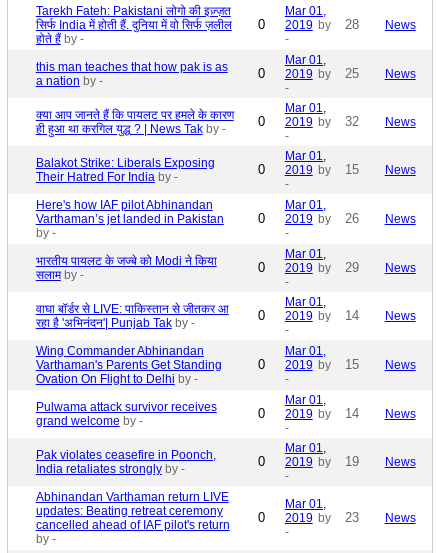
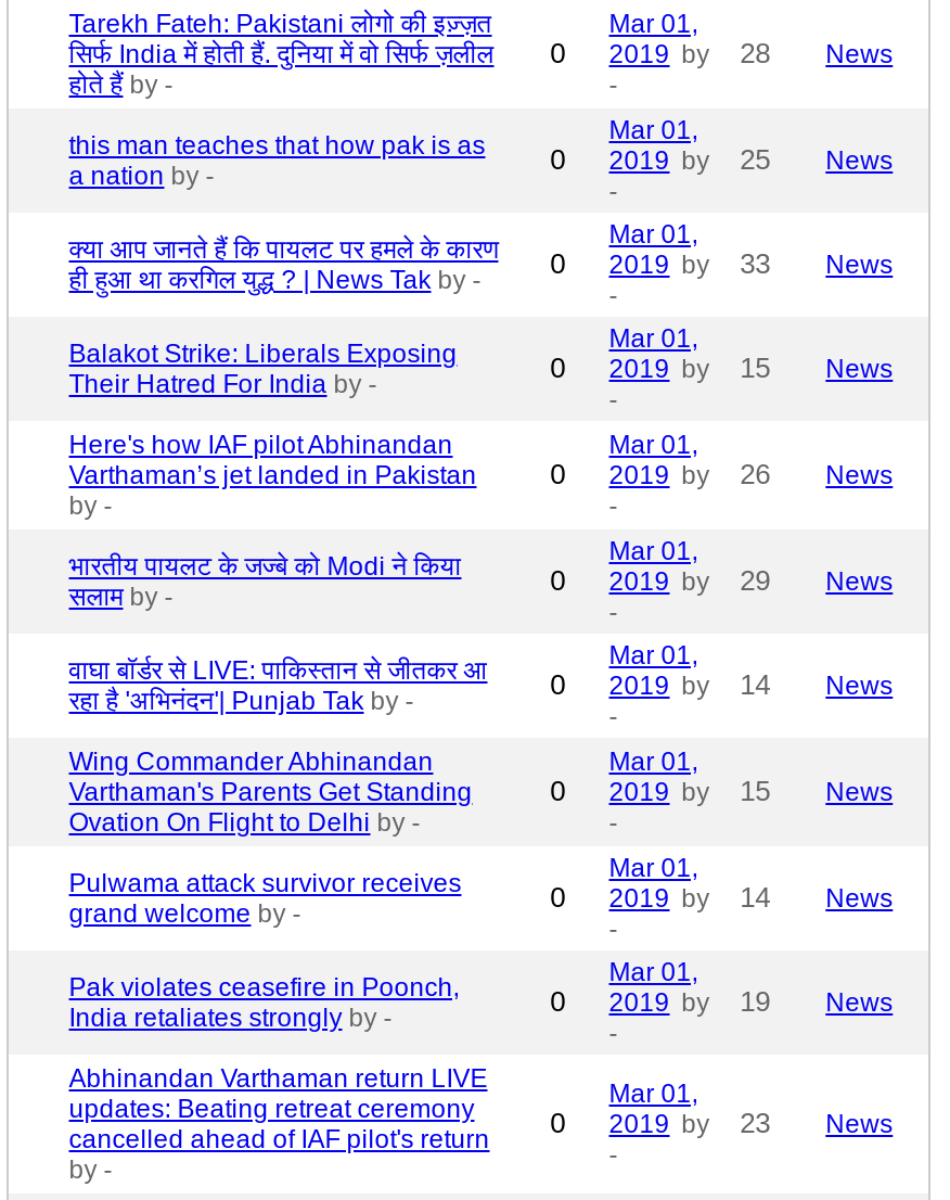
- क्या आप जानते हैं कि पायलट पर हमले के कारण 0 2019 by 32 News
+ क्या आप जानते हैं कि पायलट पर हमले के कारण 0 2019 by 33 News
